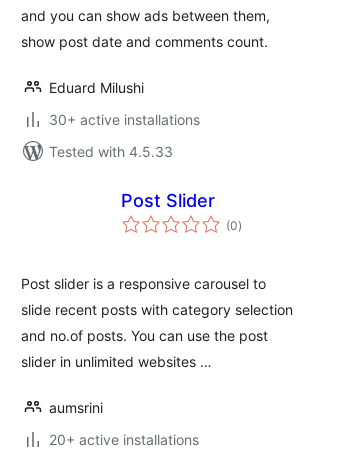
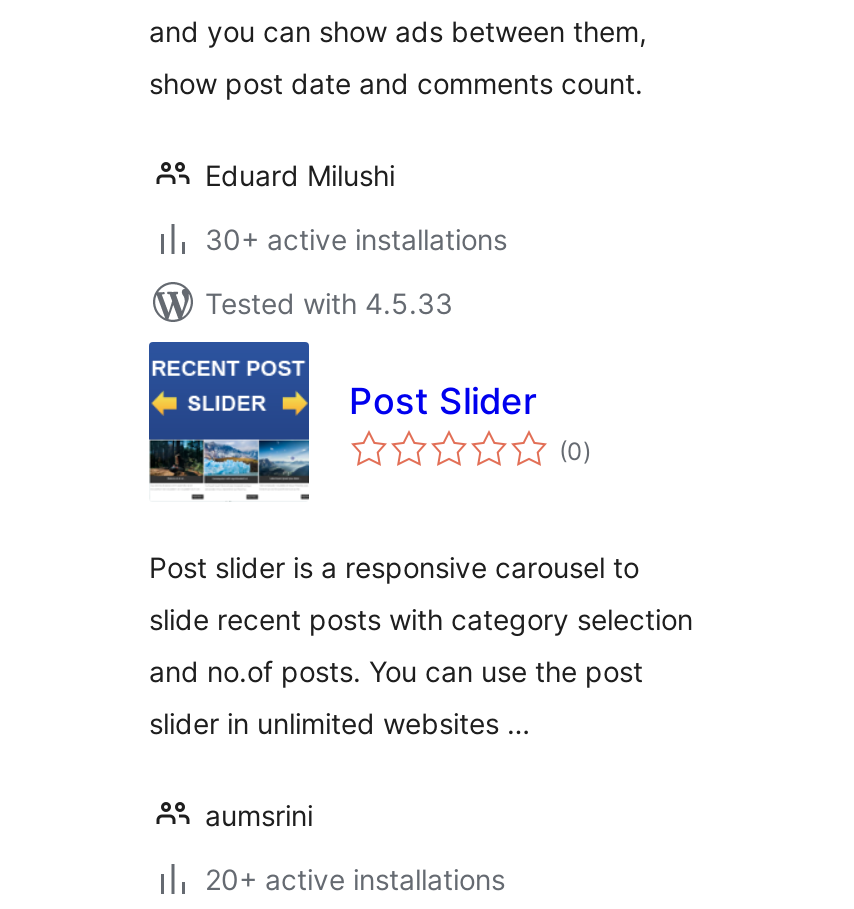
+ [image]
